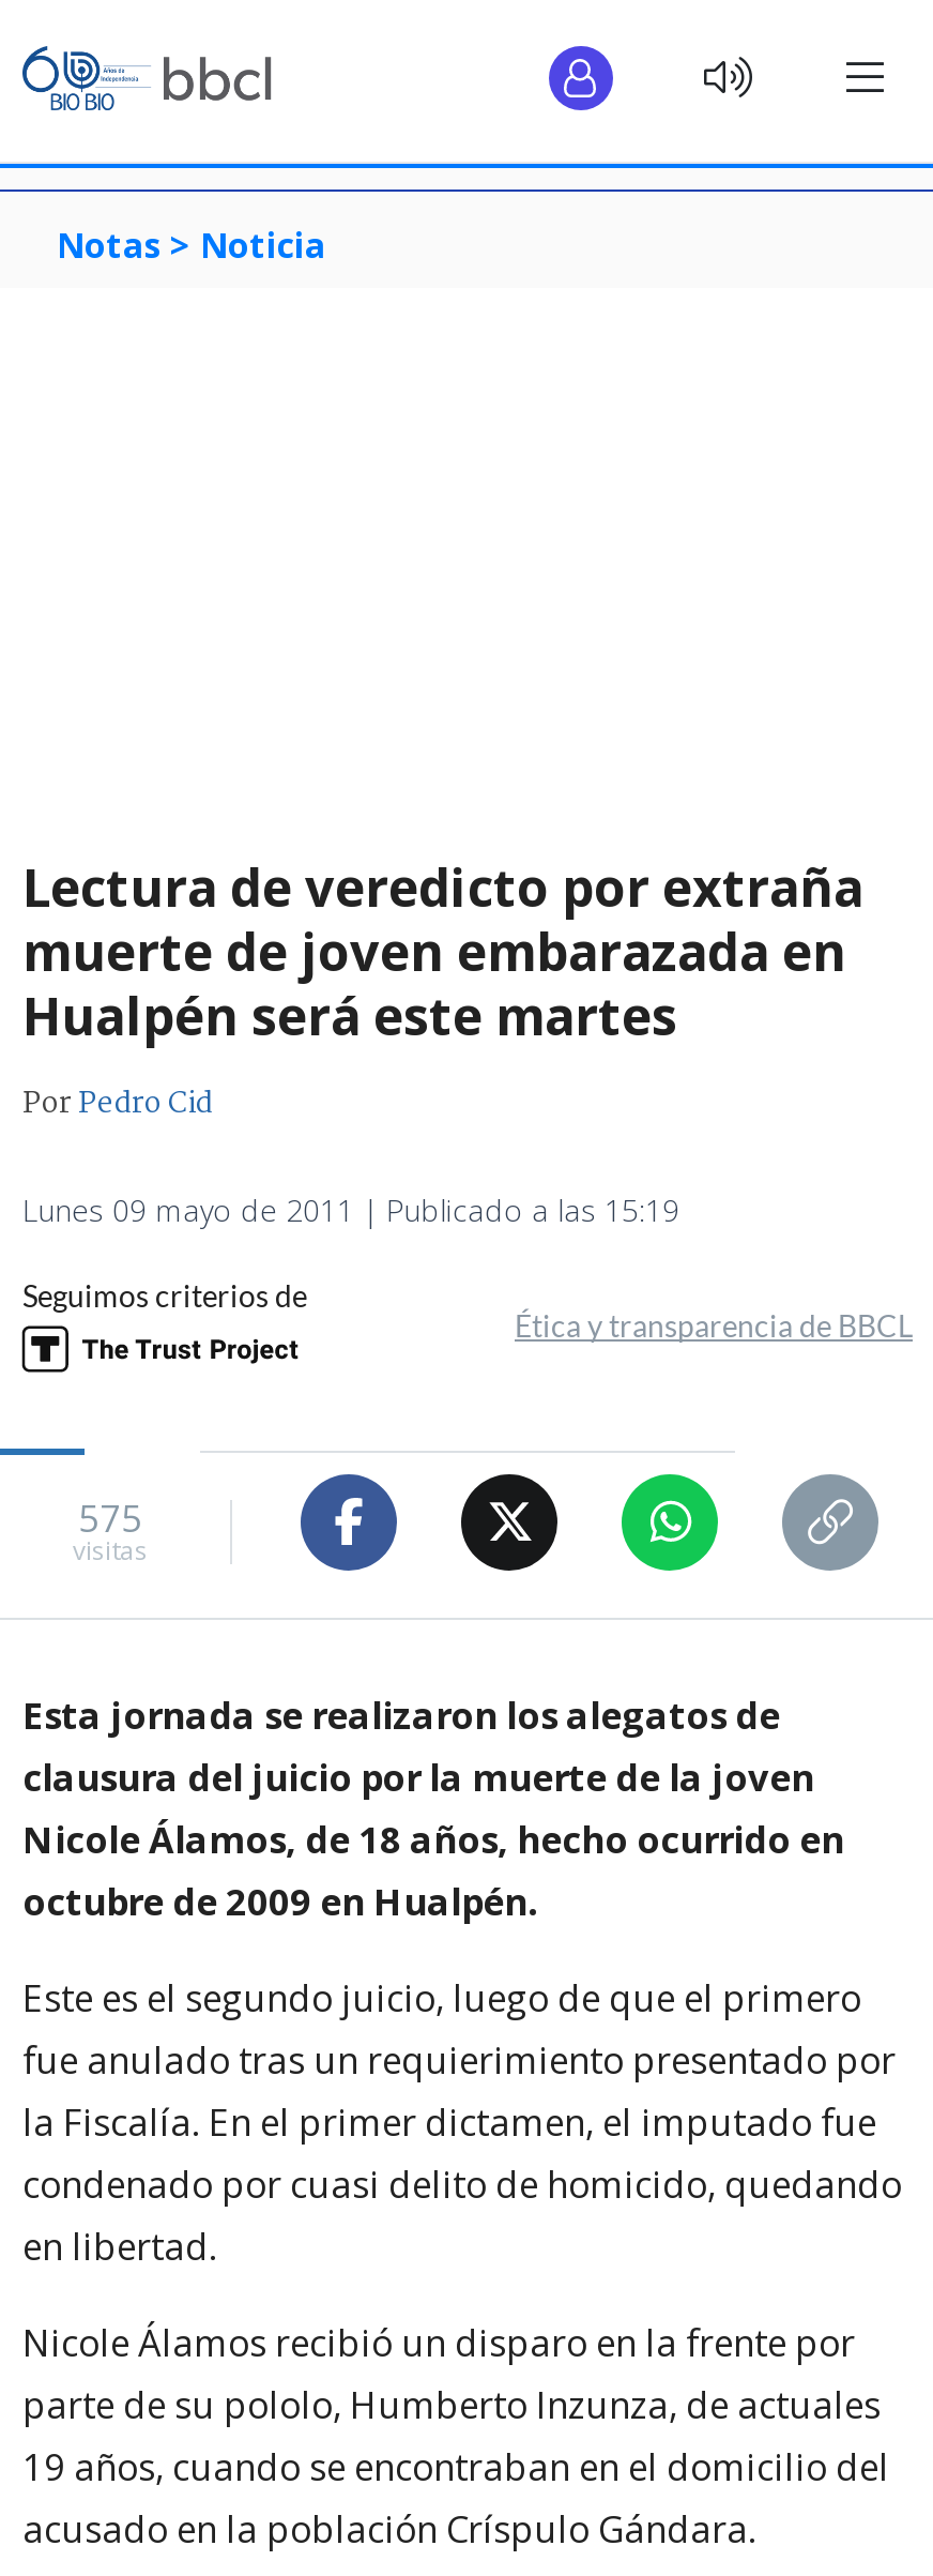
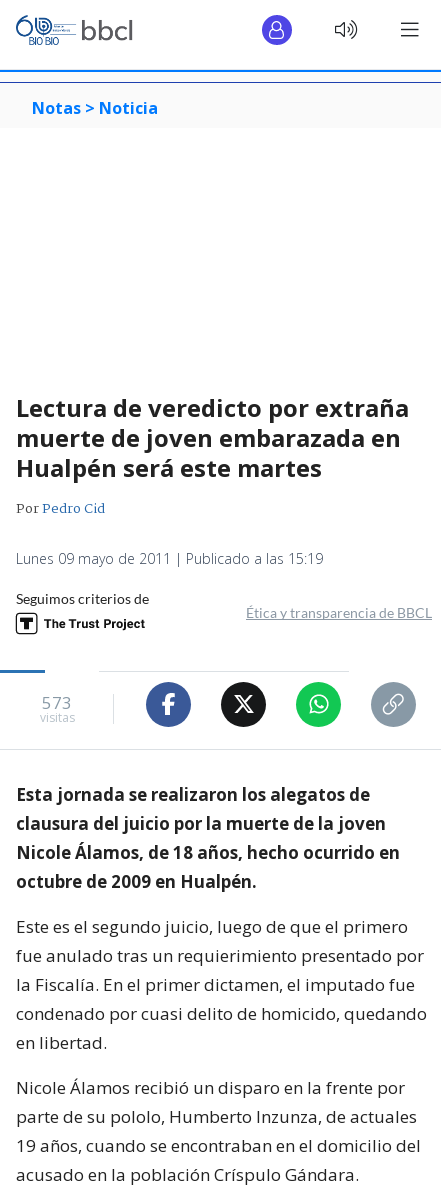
- 575
+ 573
